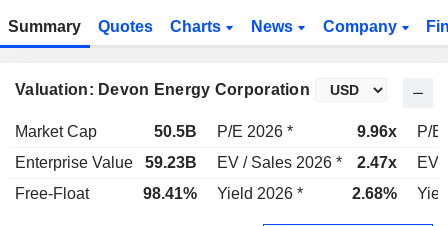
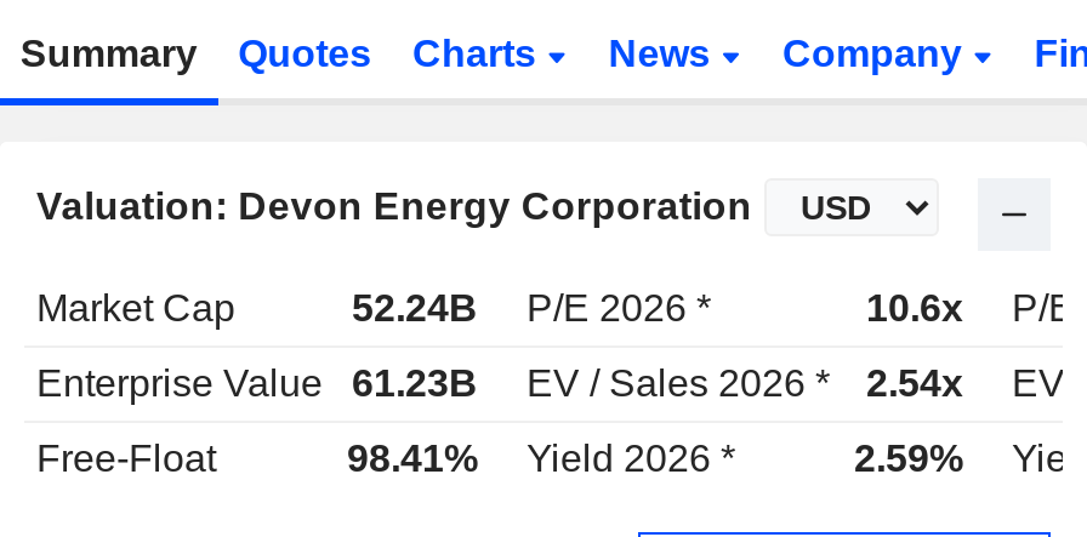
- 50.5B P/E 2026 *
+ 52.24B P/E 2026 *

- 9.96x
+ 10.6x

- 59.23B
+ 61.23B

- 2.47x
+ 2.54x

- 2.68%
+ 2.59%
